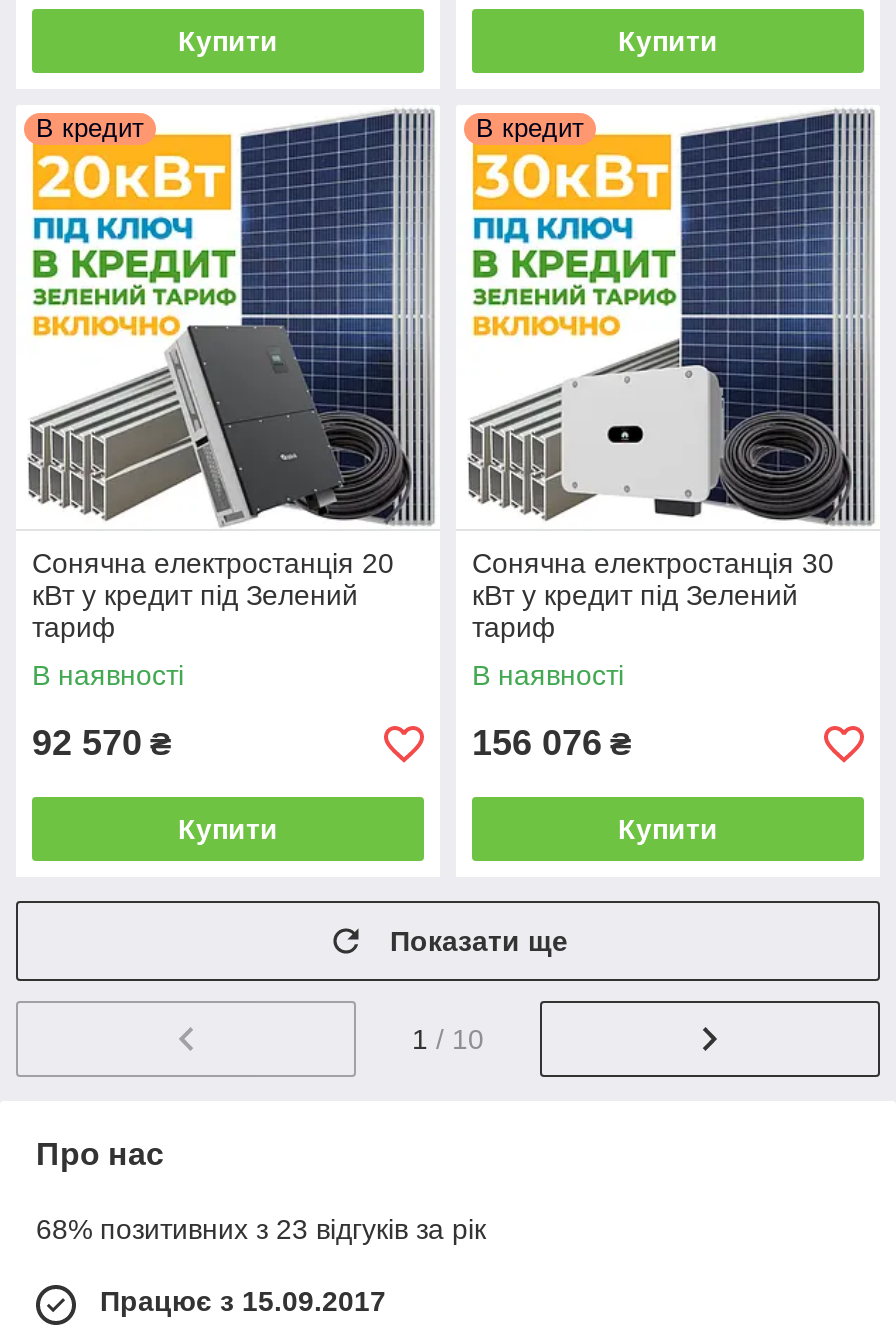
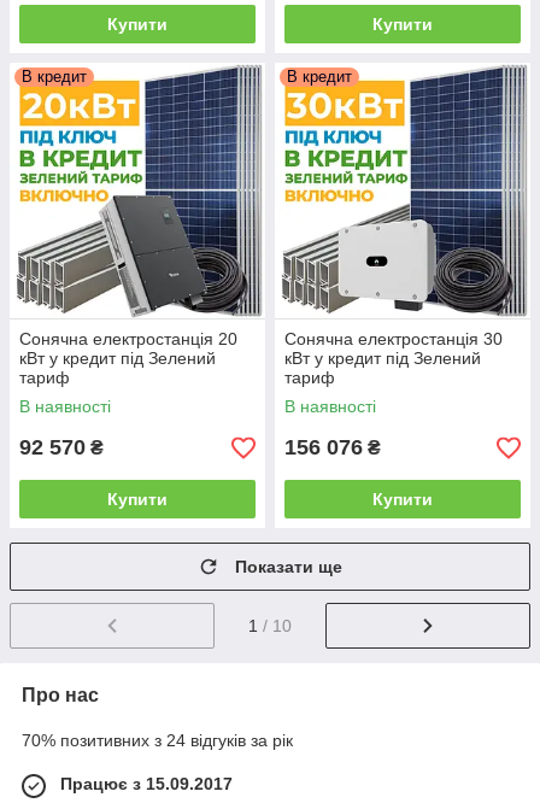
- 68% позитивних з 23 відгуків за рік
+ 70% позитивних з 24 відгуків за рік
